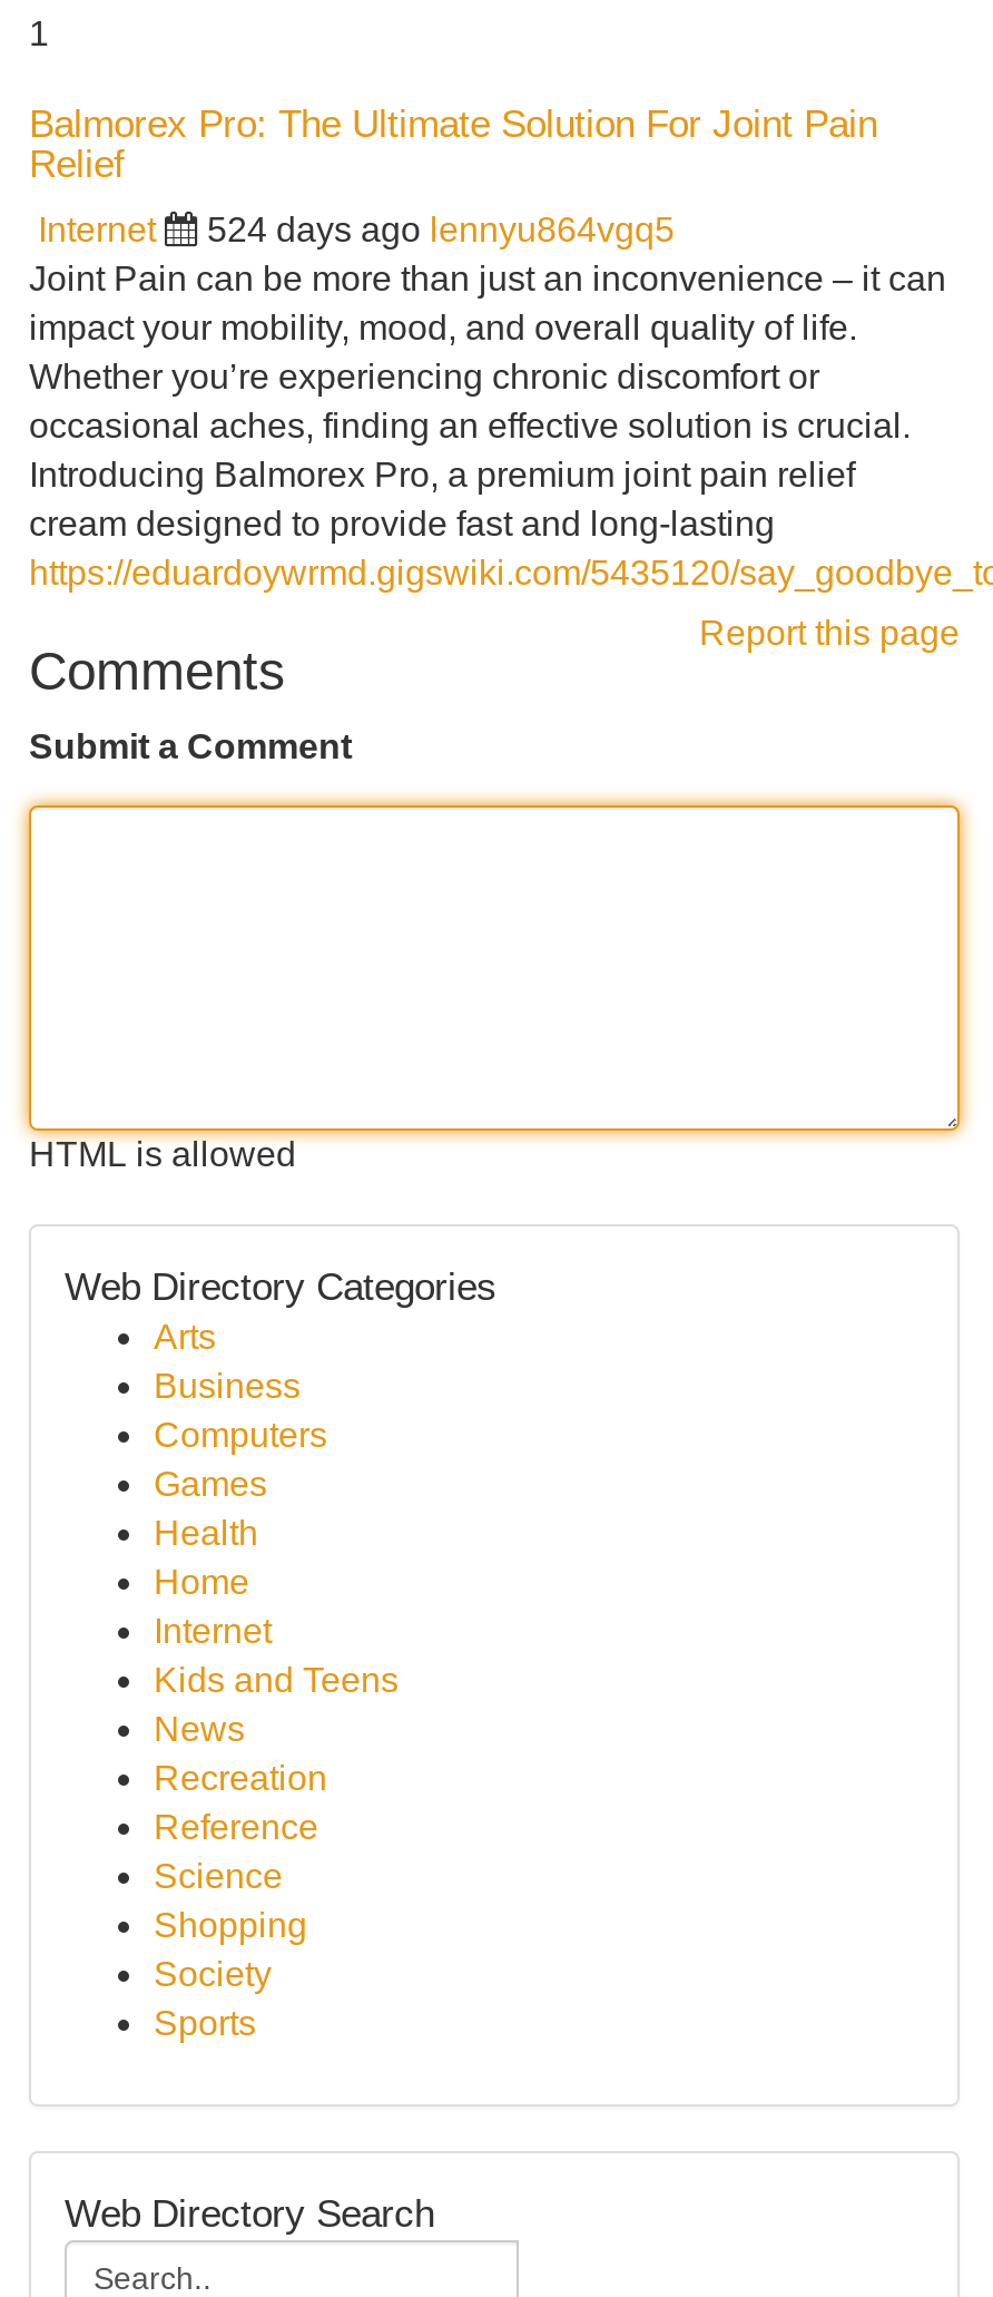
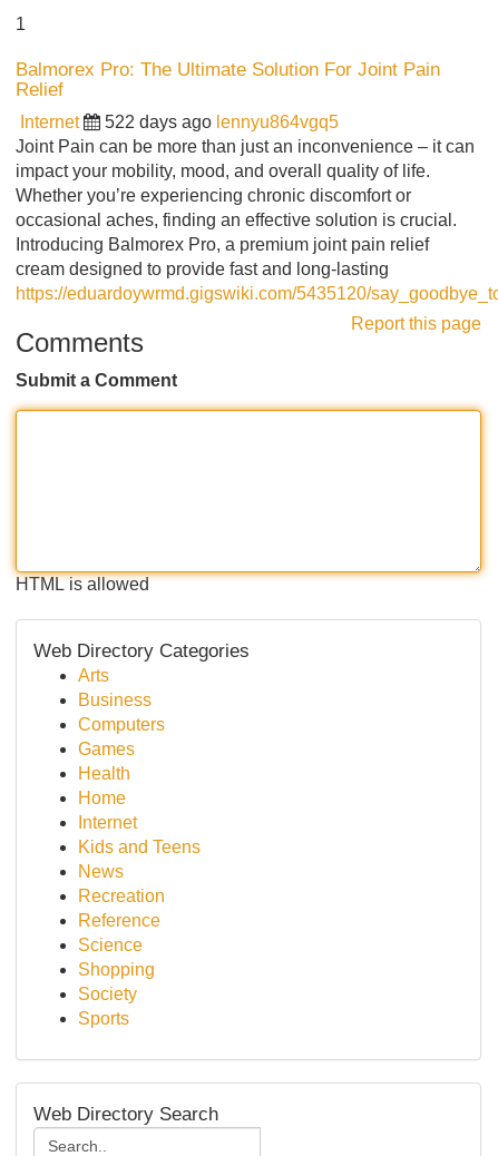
- 524 days ago lennyu864vgq5
+ 522 days ago lennyu864vgq5
